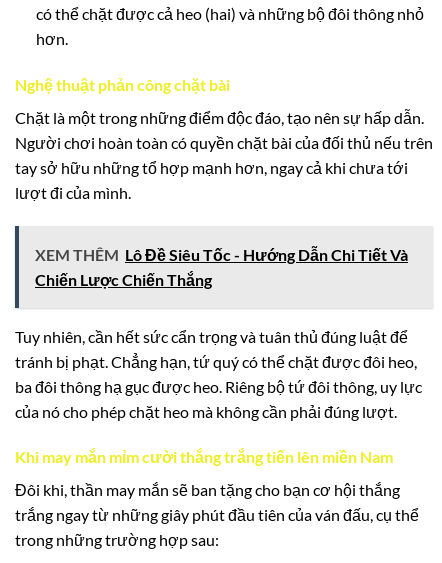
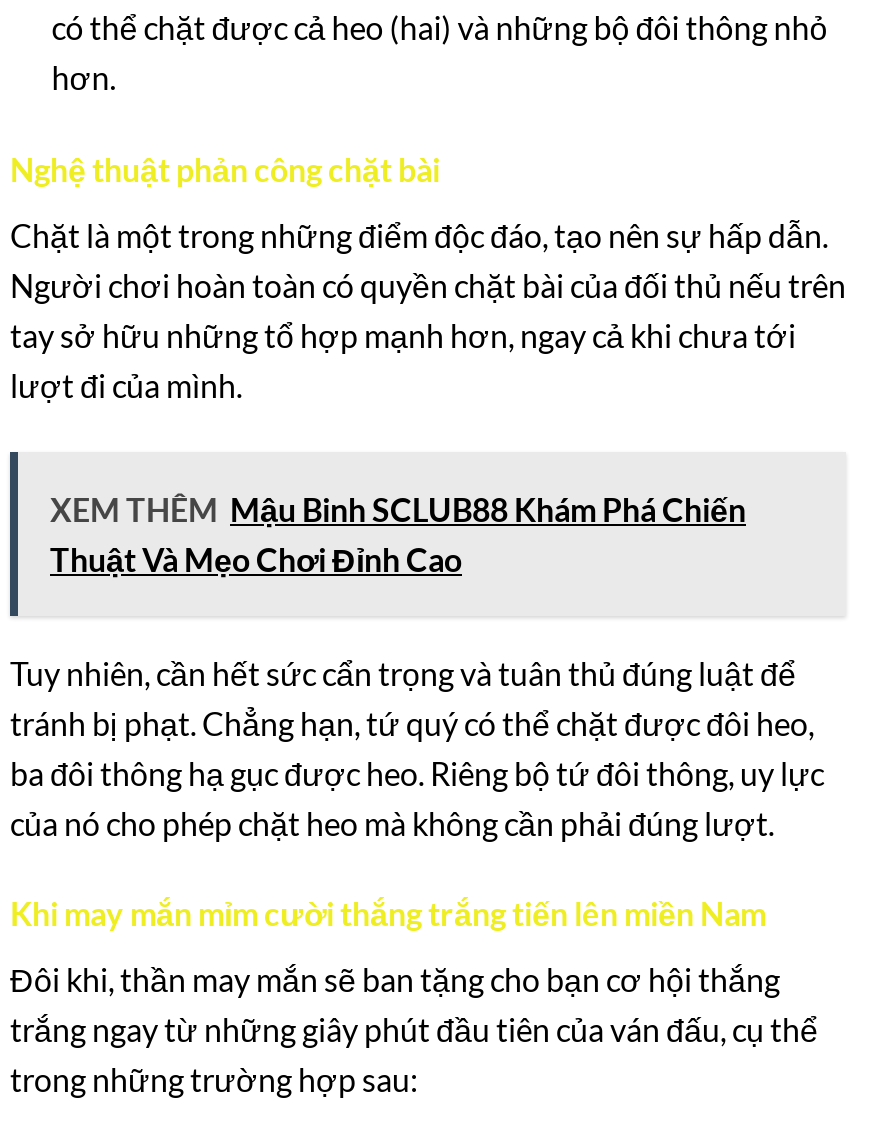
- XEM THÊM Lô Đề Siêu Tốc - Hướng Dẫn Chi Tiết Và
- Chiến Lược Chiến Thắng
+ XEM THÊM Mậu Binh SCLUB88 Khám Phá Chiến
+ Thuật Và Mẹo Chơi Đỉnh Cao
